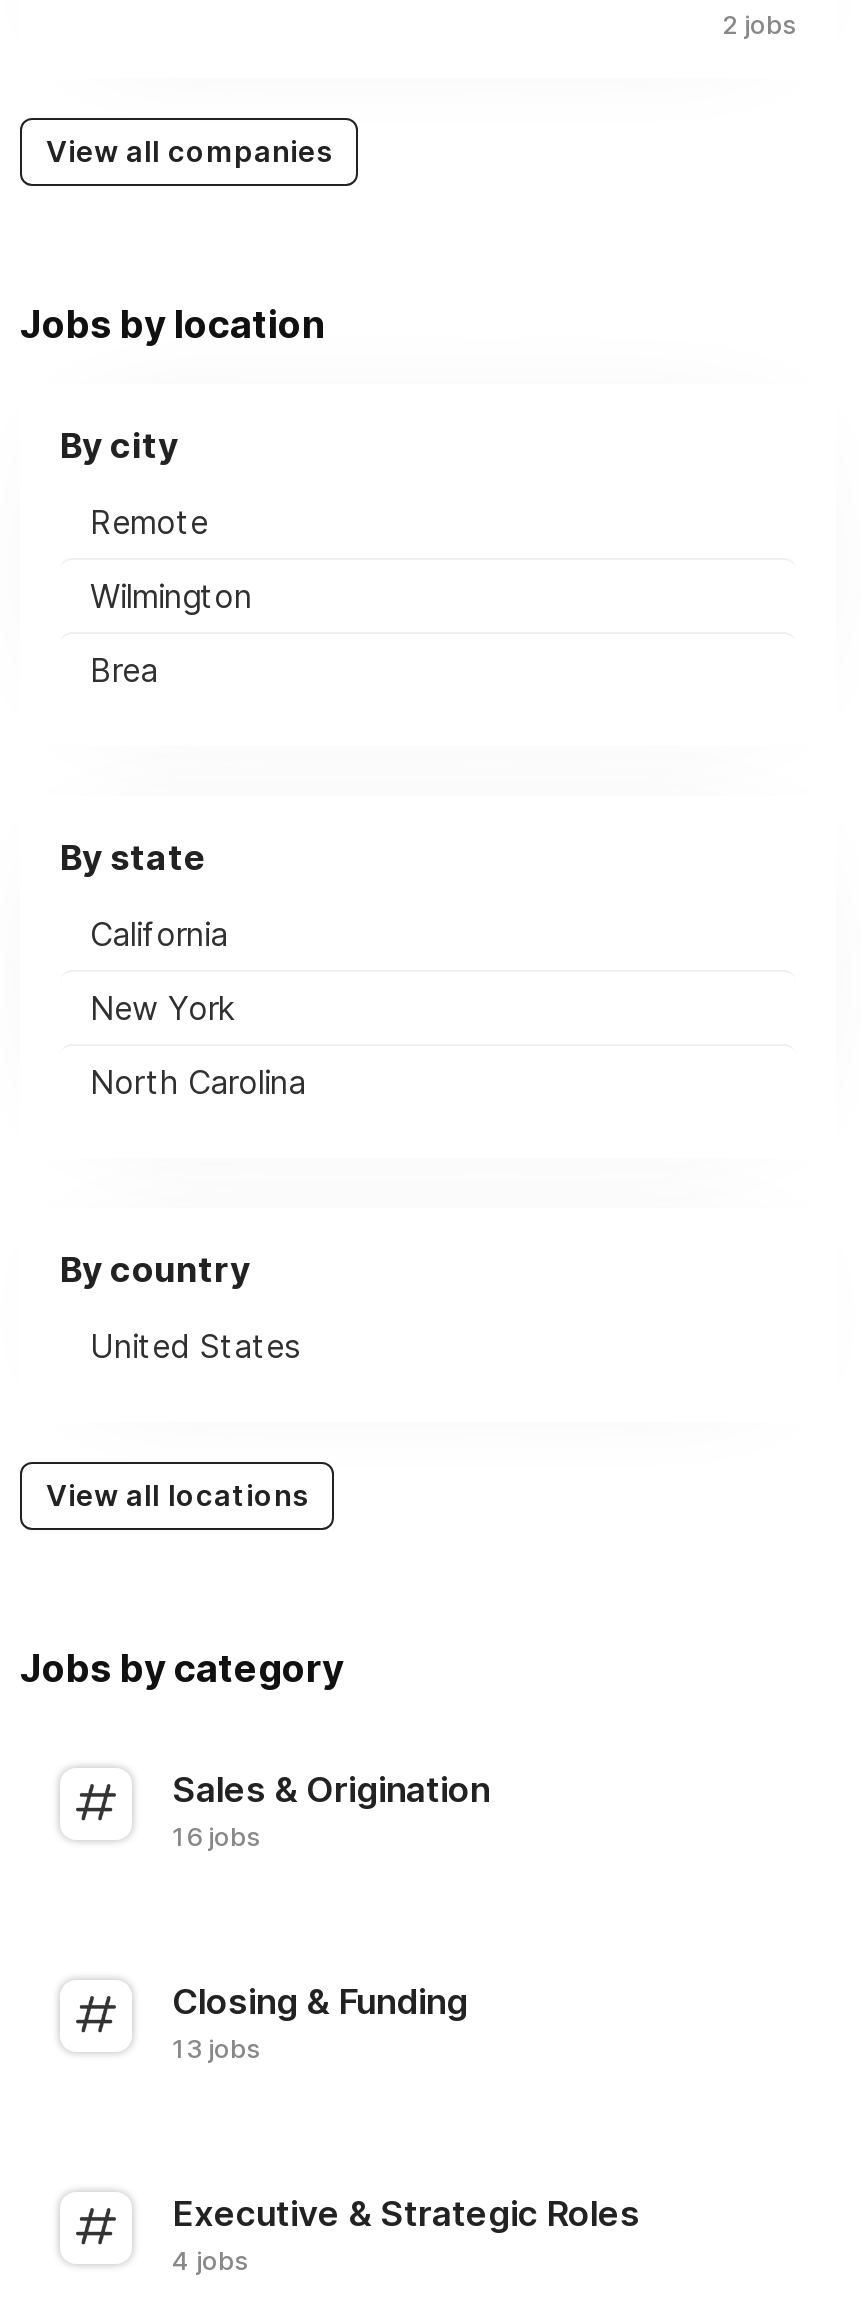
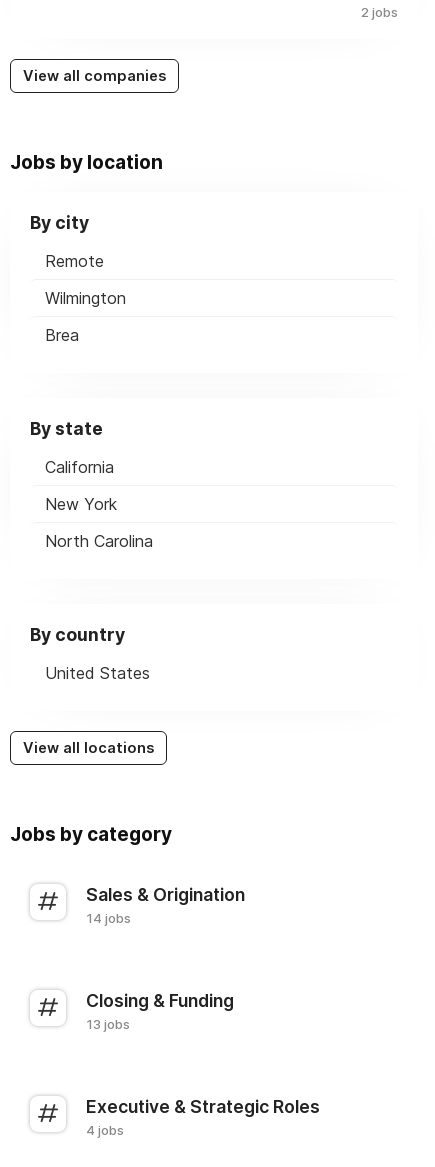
- 16 jobs
+ 14 jobs
